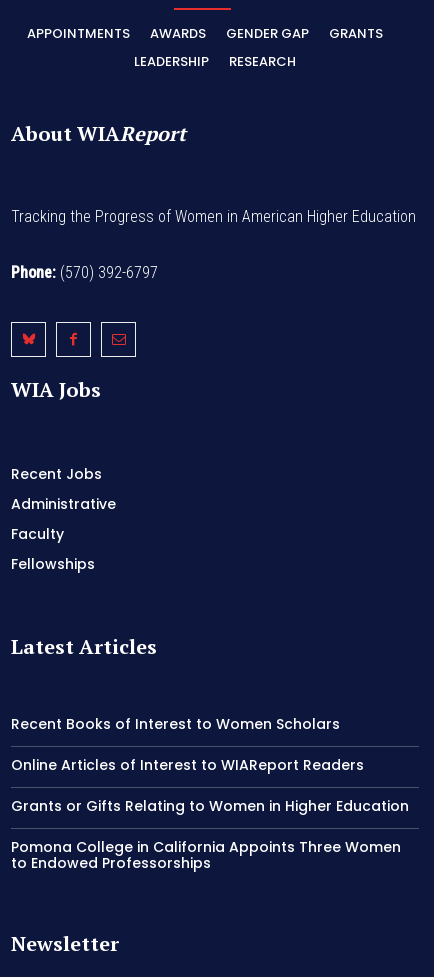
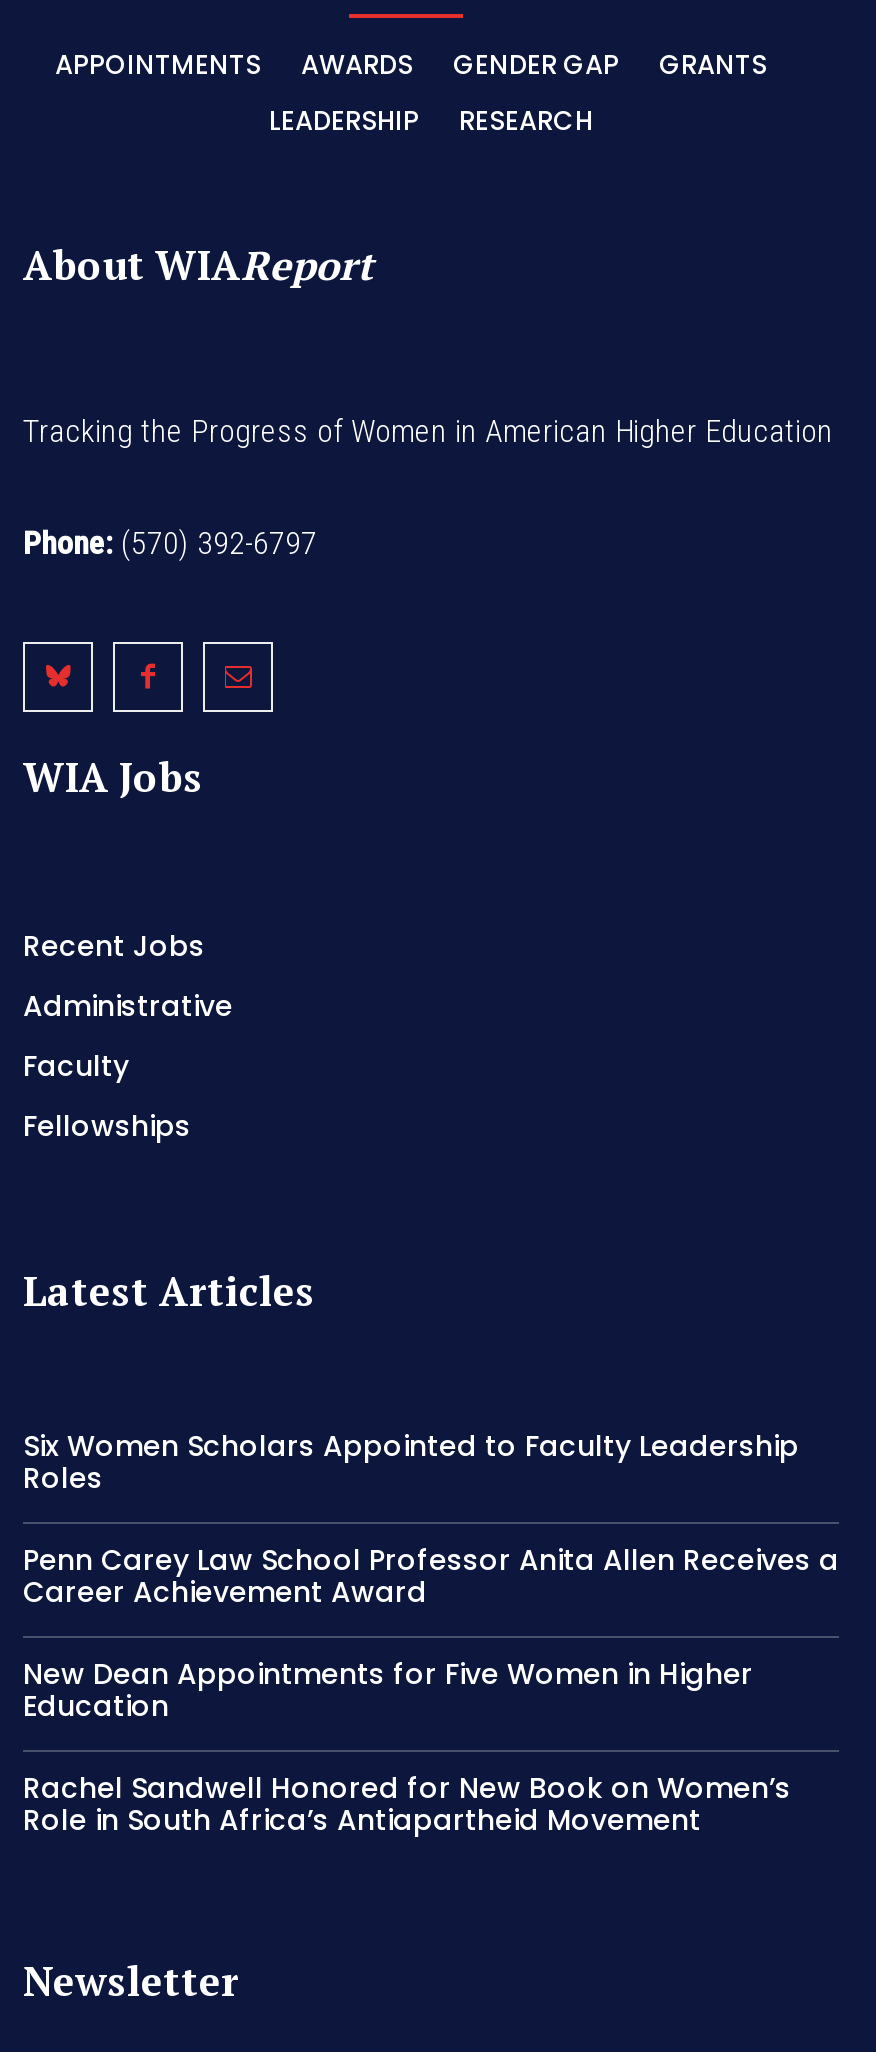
- Recent Books of Interest to Women Scholars
+ Six Women Scholars Appointed to Faculty Leadership
+ Roles

- Online Articles of Interest to WIAReport Readers
+ Penn Carey Law School Professor Anita Allen Receives a
+ Career Achievement Award

- Grants or Gifts Relating to Women in Higher Education
+ New Dean Appointments for Five Women in Higher
+ Education

- Pomona College in California Appoints Three Women
- to Endowed Professorships
+ Rachel Sandwell Honored for New Book on Women’s
+ Role in South Africa’s Antiapartheid Movement
